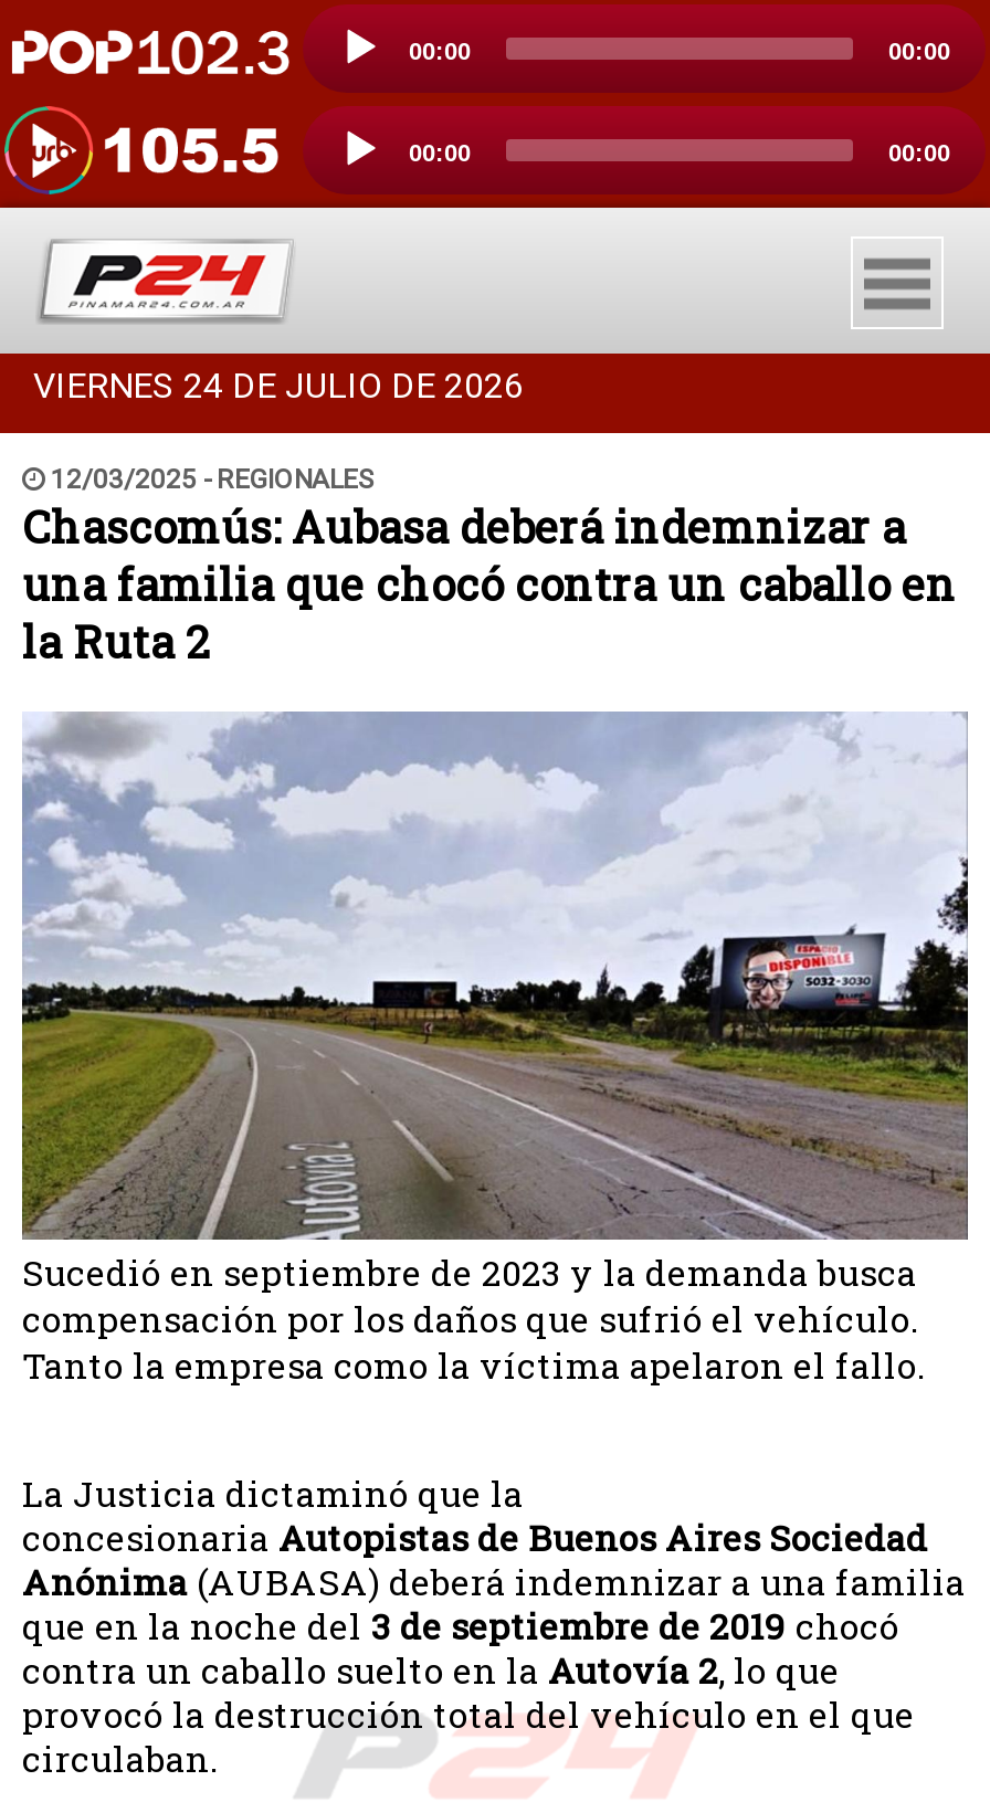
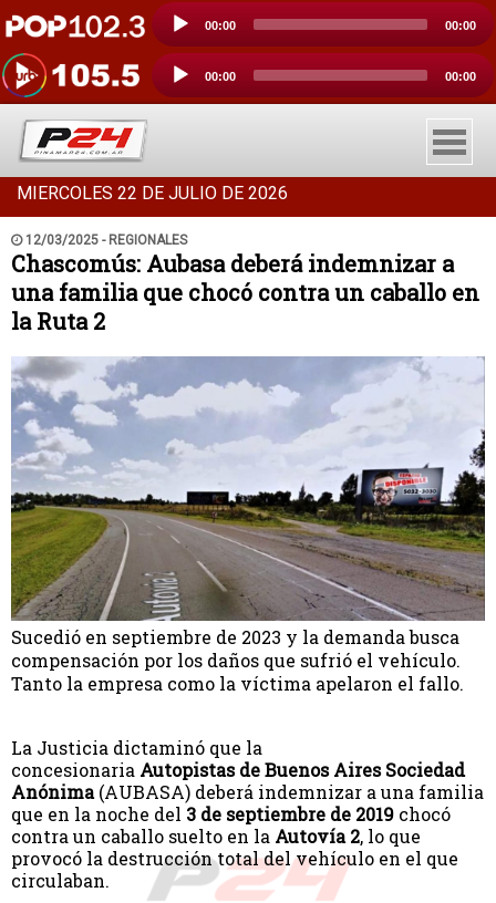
- VIERNES 24 DE JULIO DE 2026
+ MIERCOLES 22 DE JULIO DE 2026
